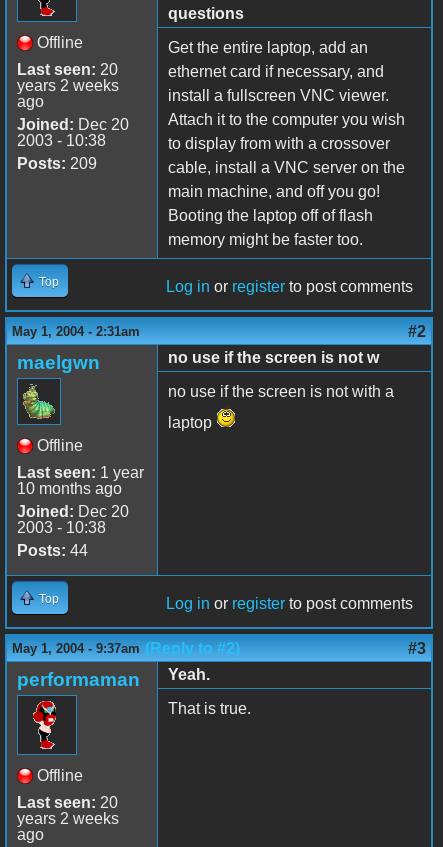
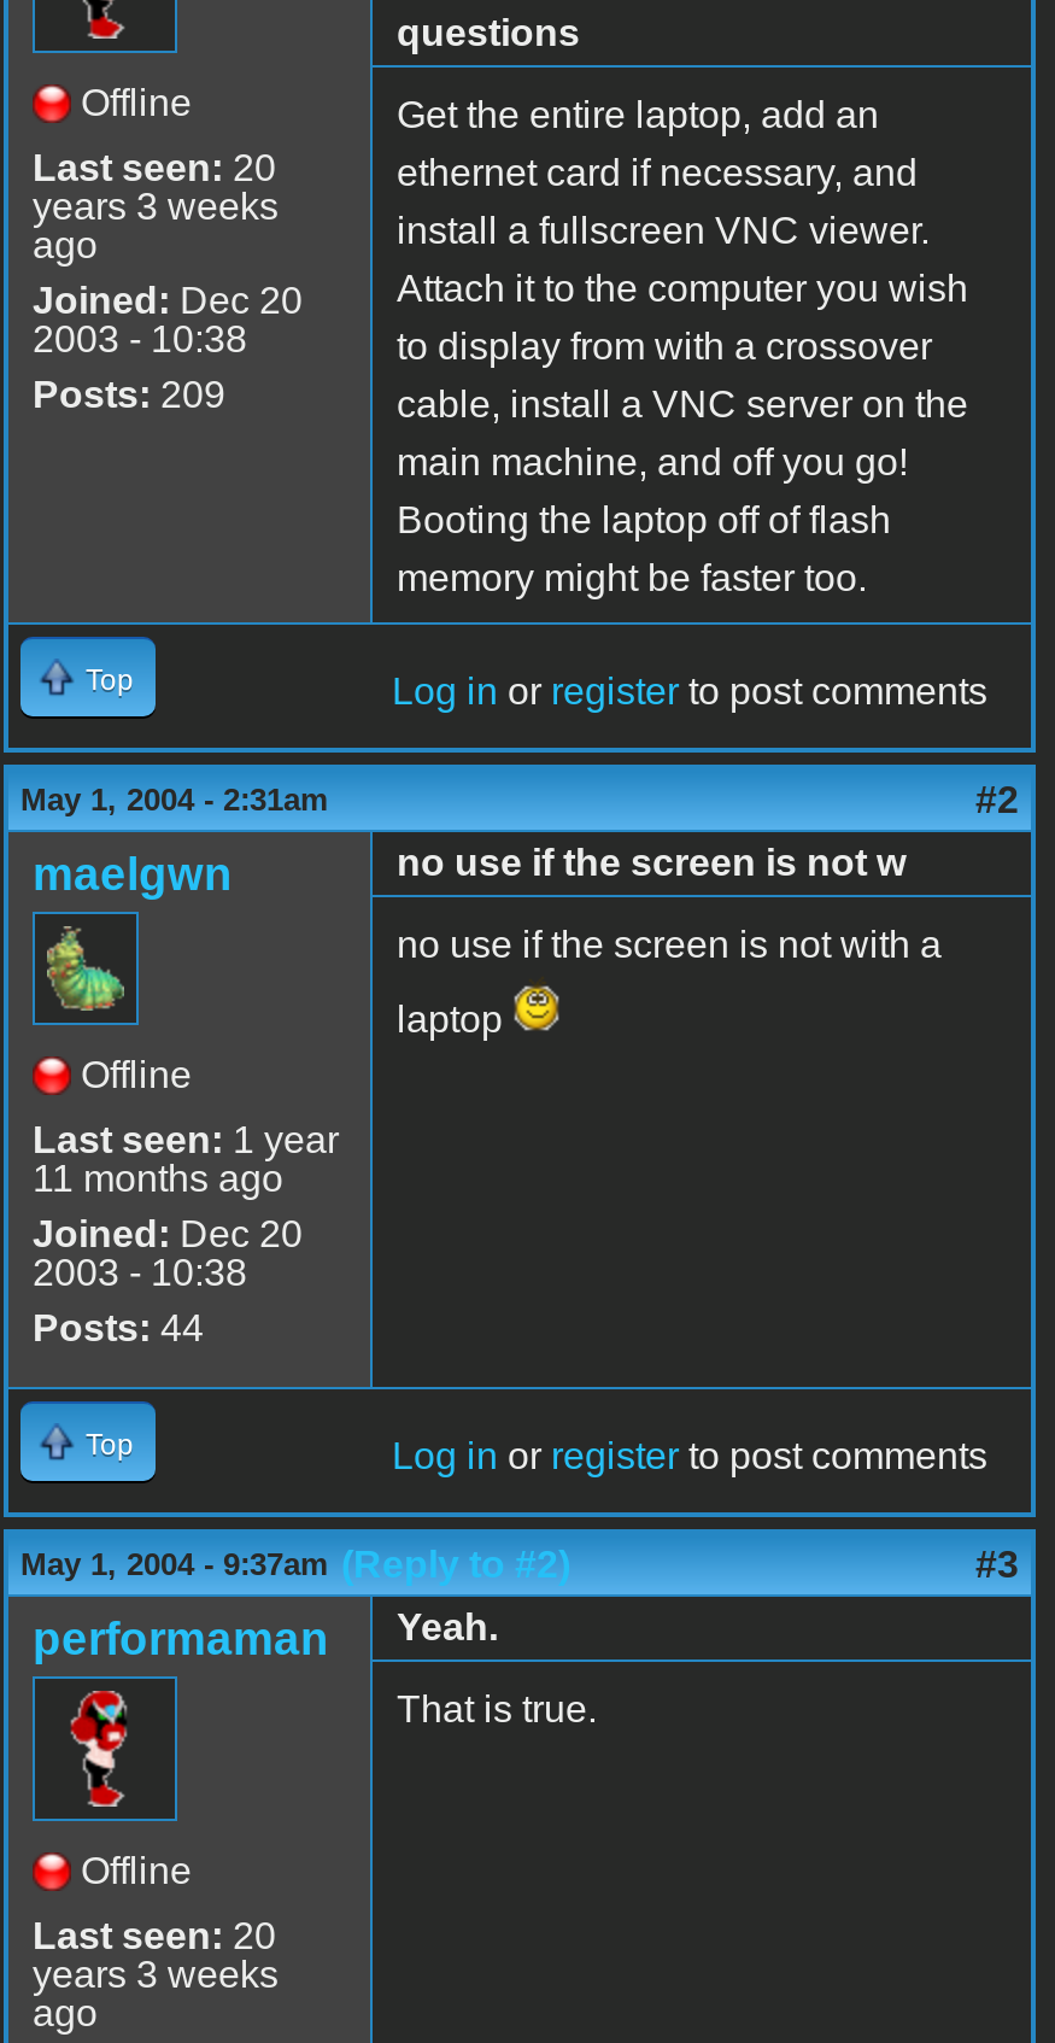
- years 2 weeks
+ years 3 weeks

- 10 months ago
+ 11 months ago

- years 2 weeks
+ years 3 weeks
